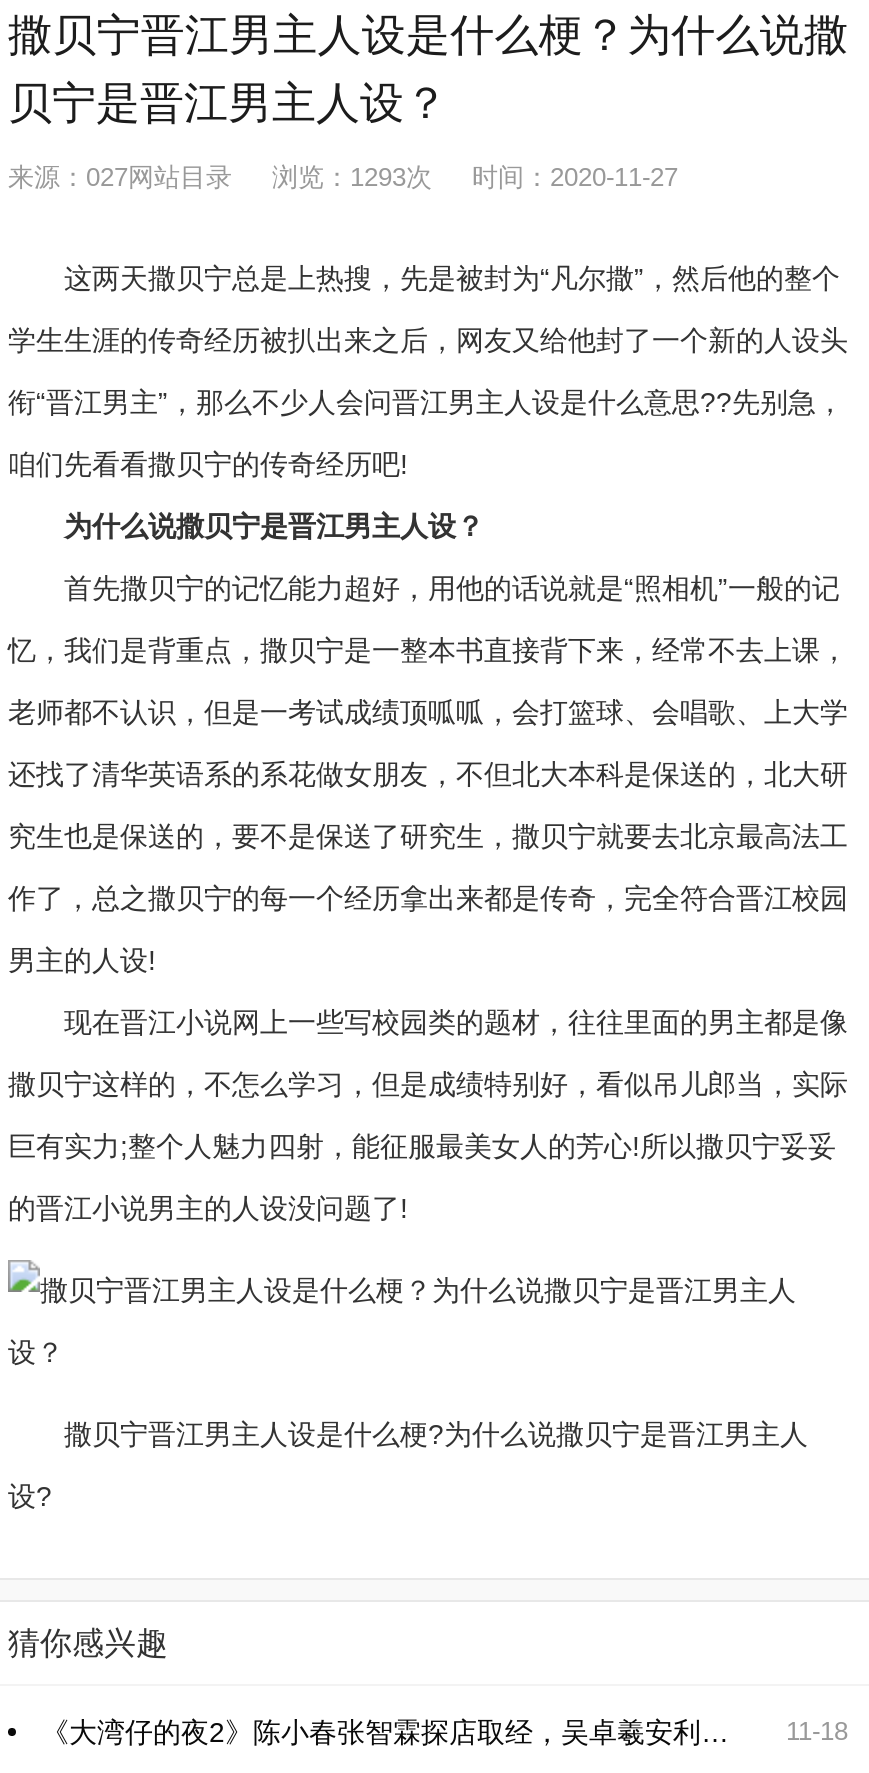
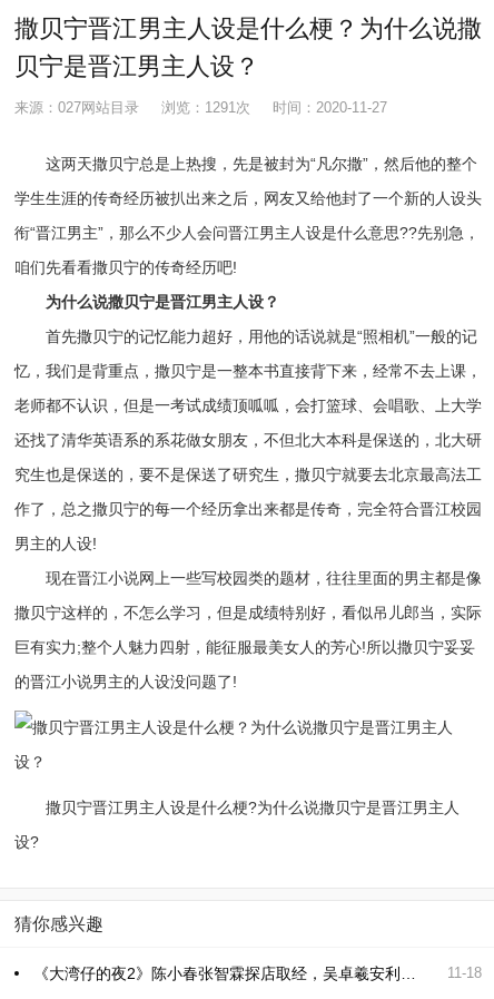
- 来源：027网站目录 浏览：1293次 时间：2020-11-27
+ 来源：027网站目录 浏览：1291次 时间：2020-11-27
